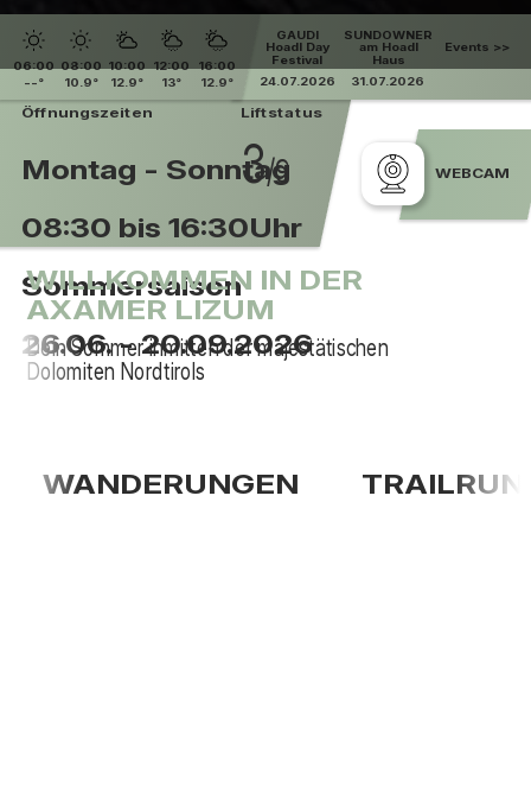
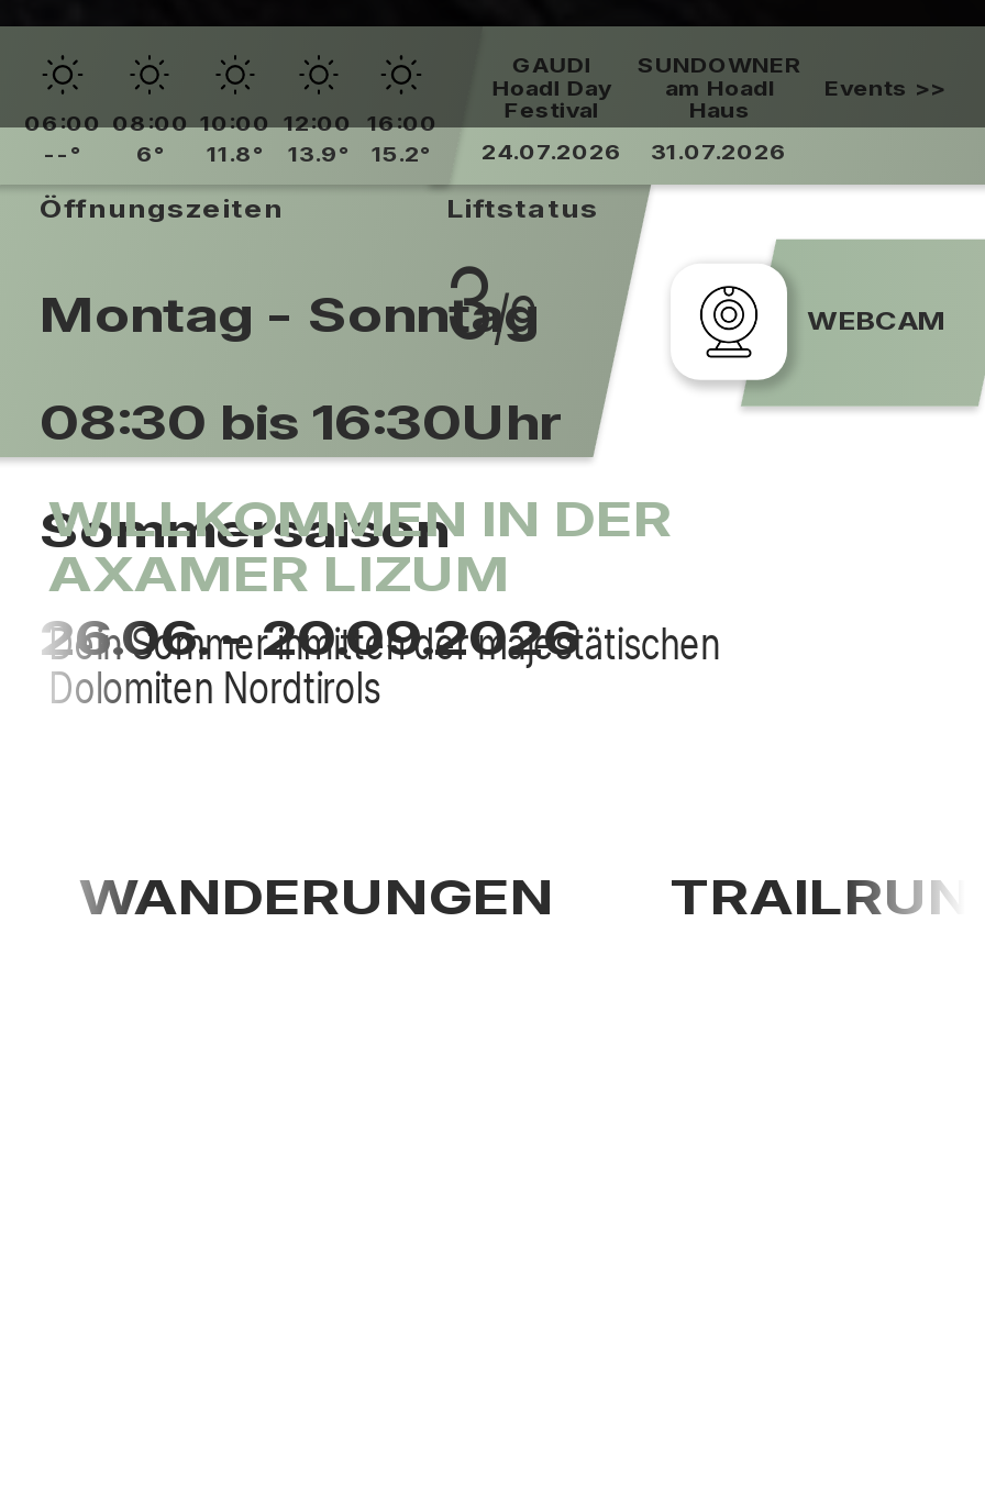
- 10.9°
+ 6°

- 12.9°
+ 11.8°

- 13°
+ 13.9°

- 12.9°
+ 15.2°
